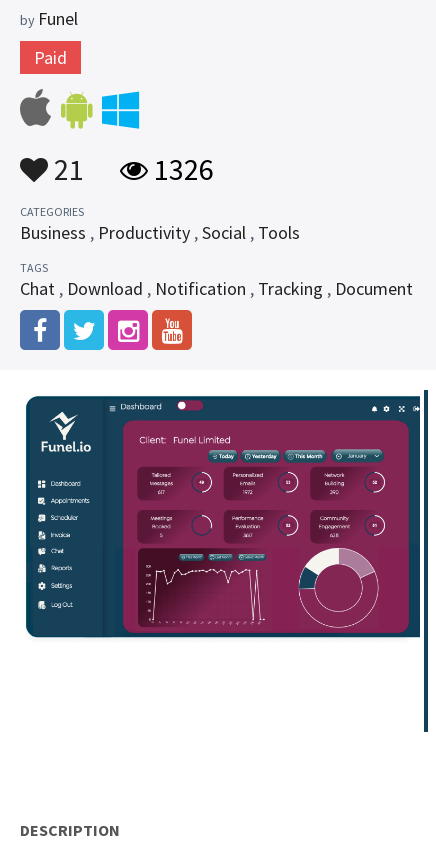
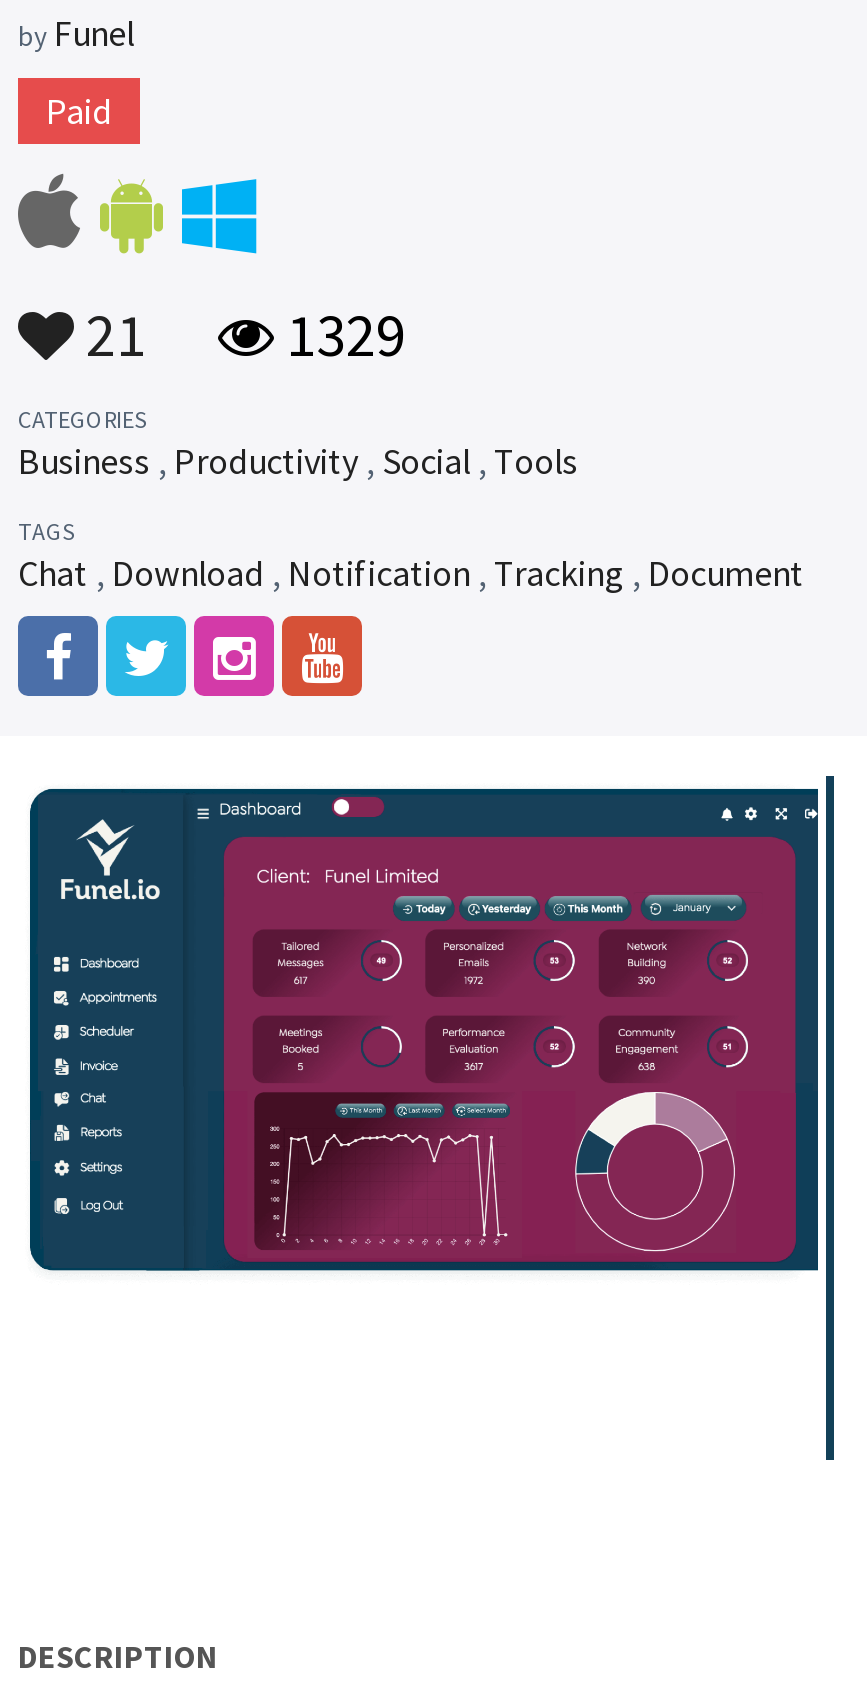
- 21 1326
+ 21 1329
